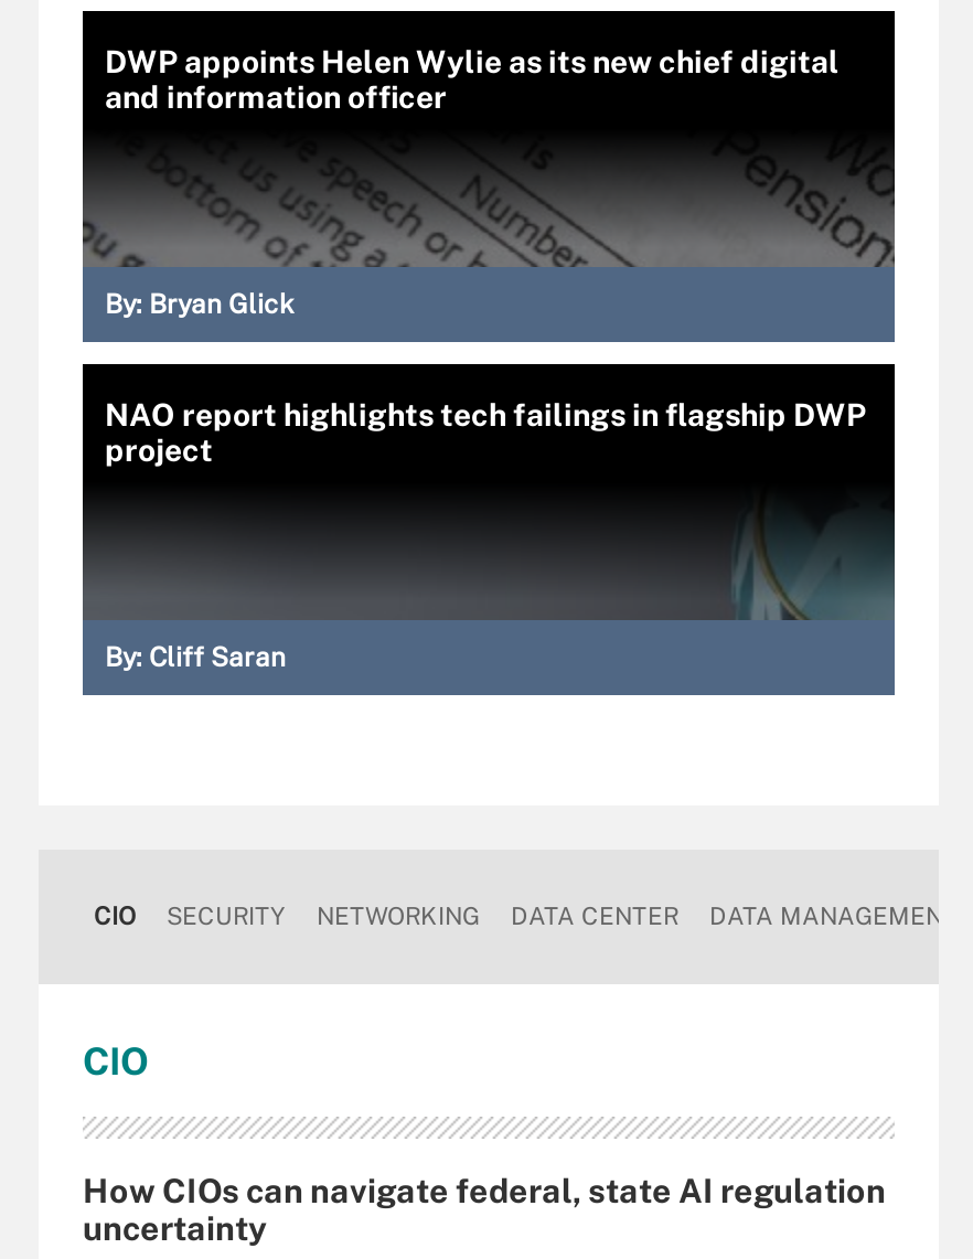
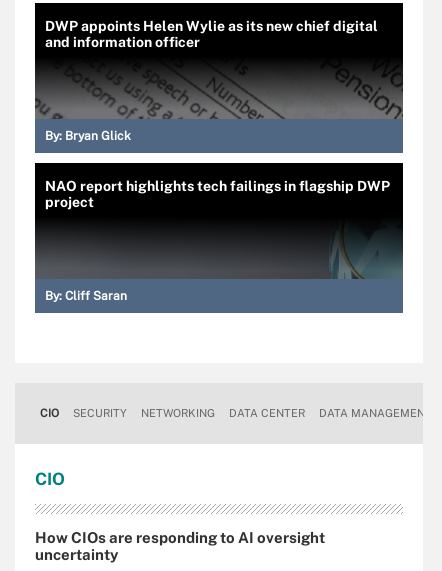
- How CIOs can navigate federal, state AI regulation
+ How CIOs are responding to AI oversight
